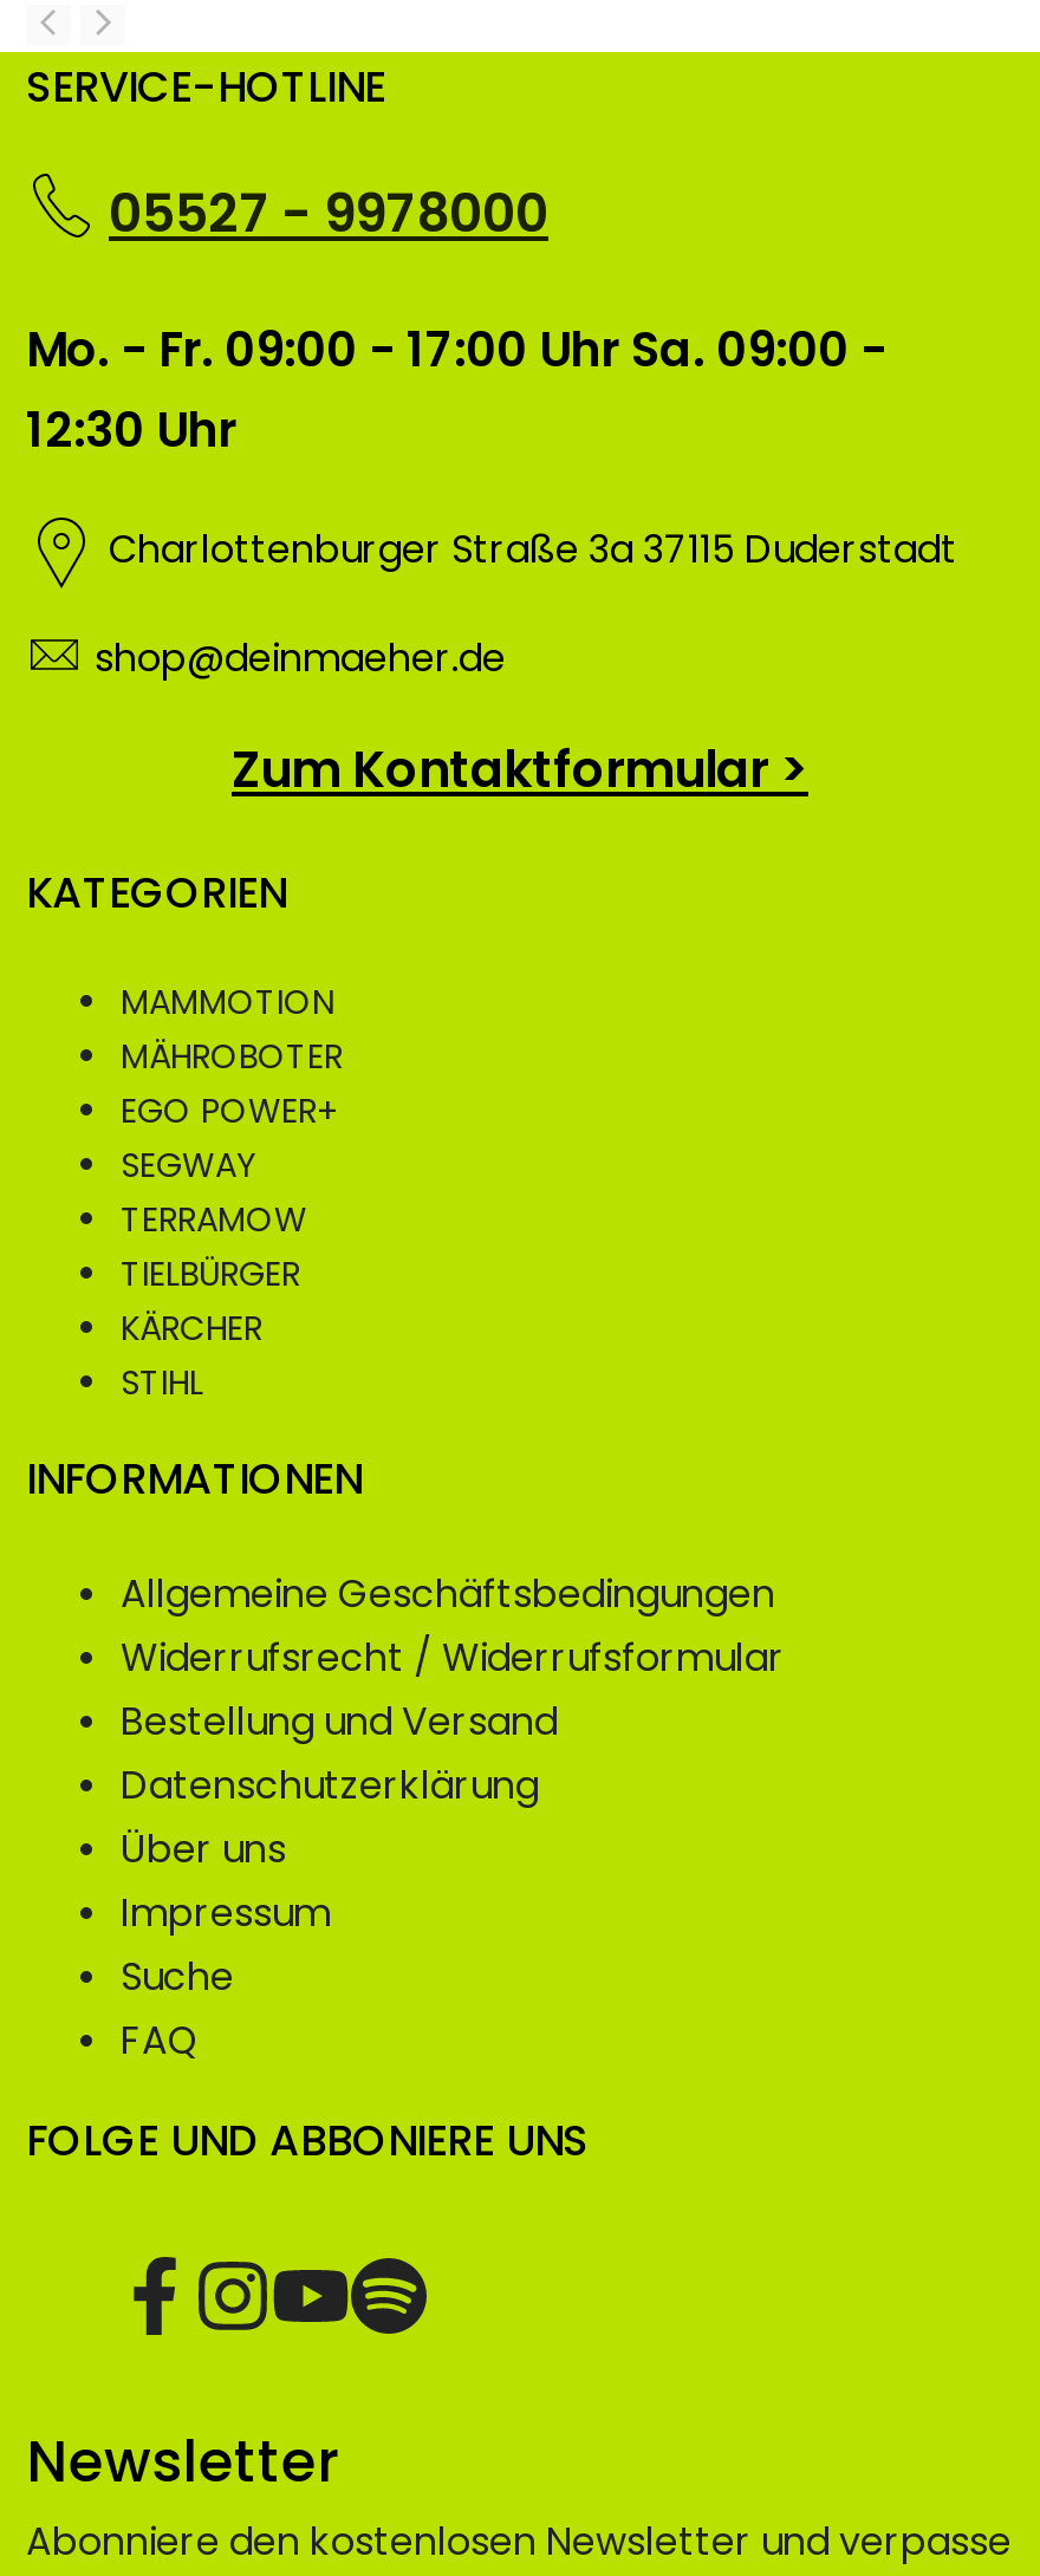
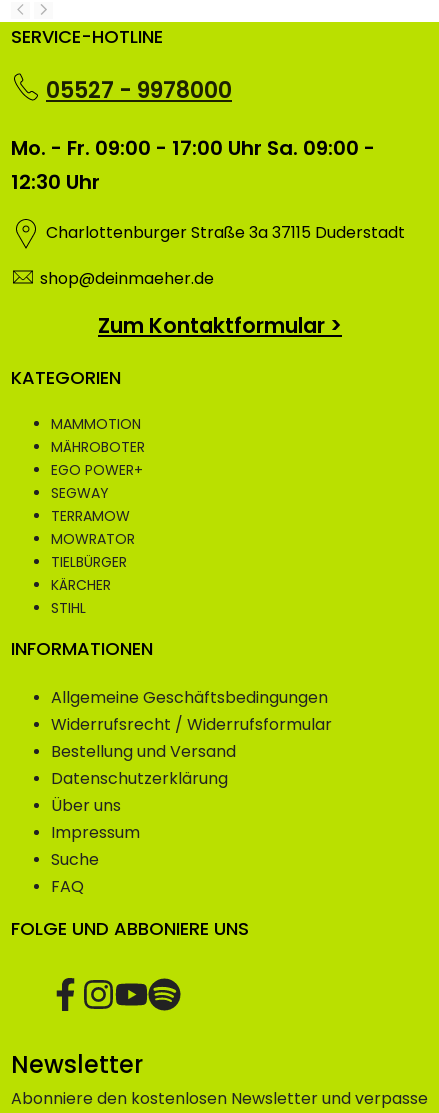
+ MOWRATOR
